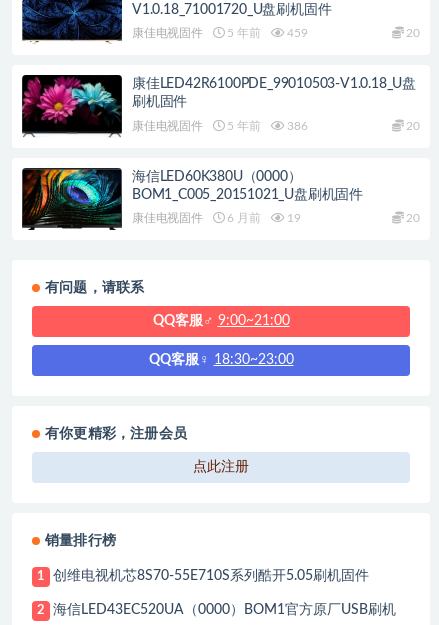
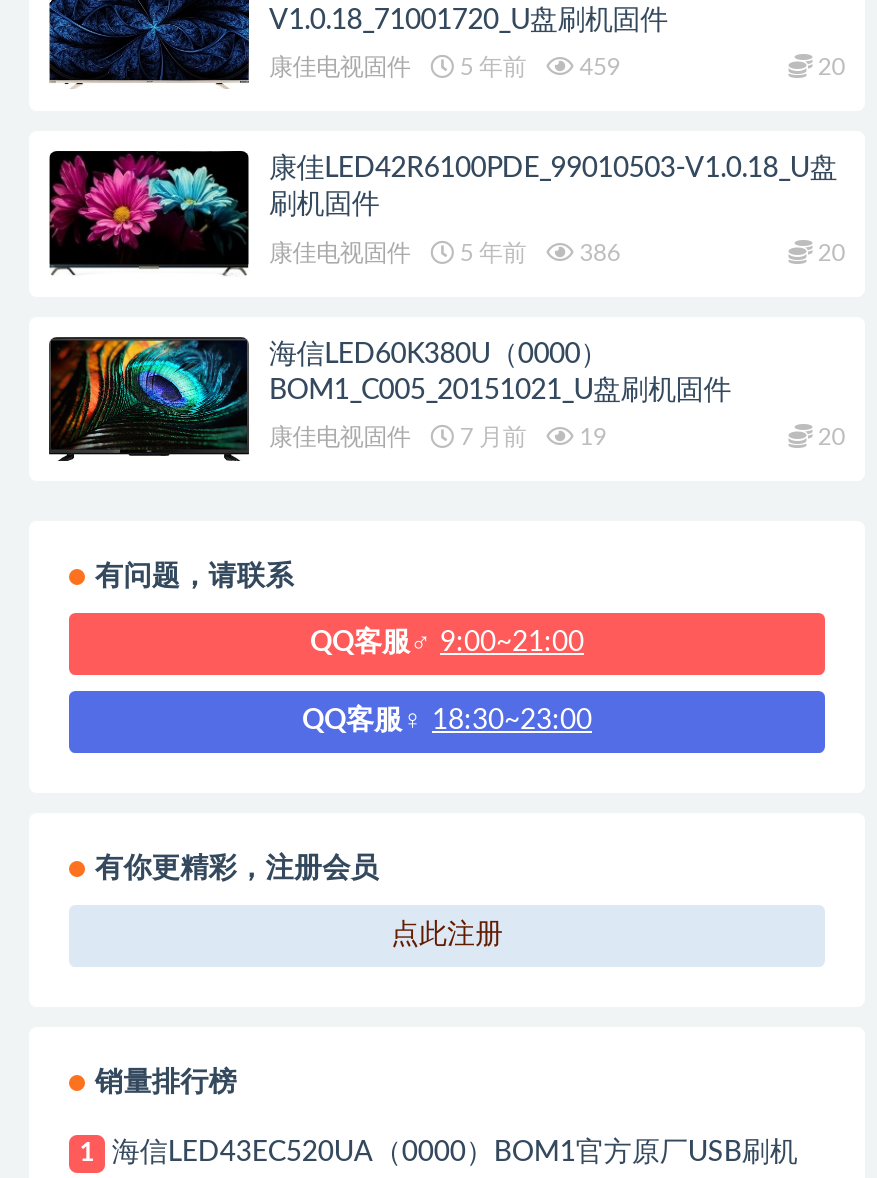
- 康佳电视固件 6 月前 19
+ 康佳电视固件 7 月前 19

- 创维电视机芯8S70-55E710S系列酷开5.05刷机固件
- 2
